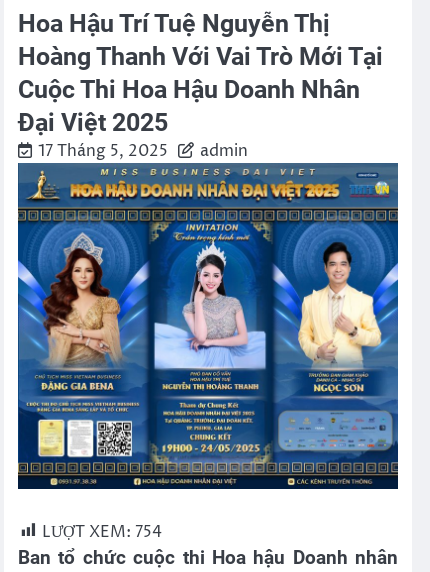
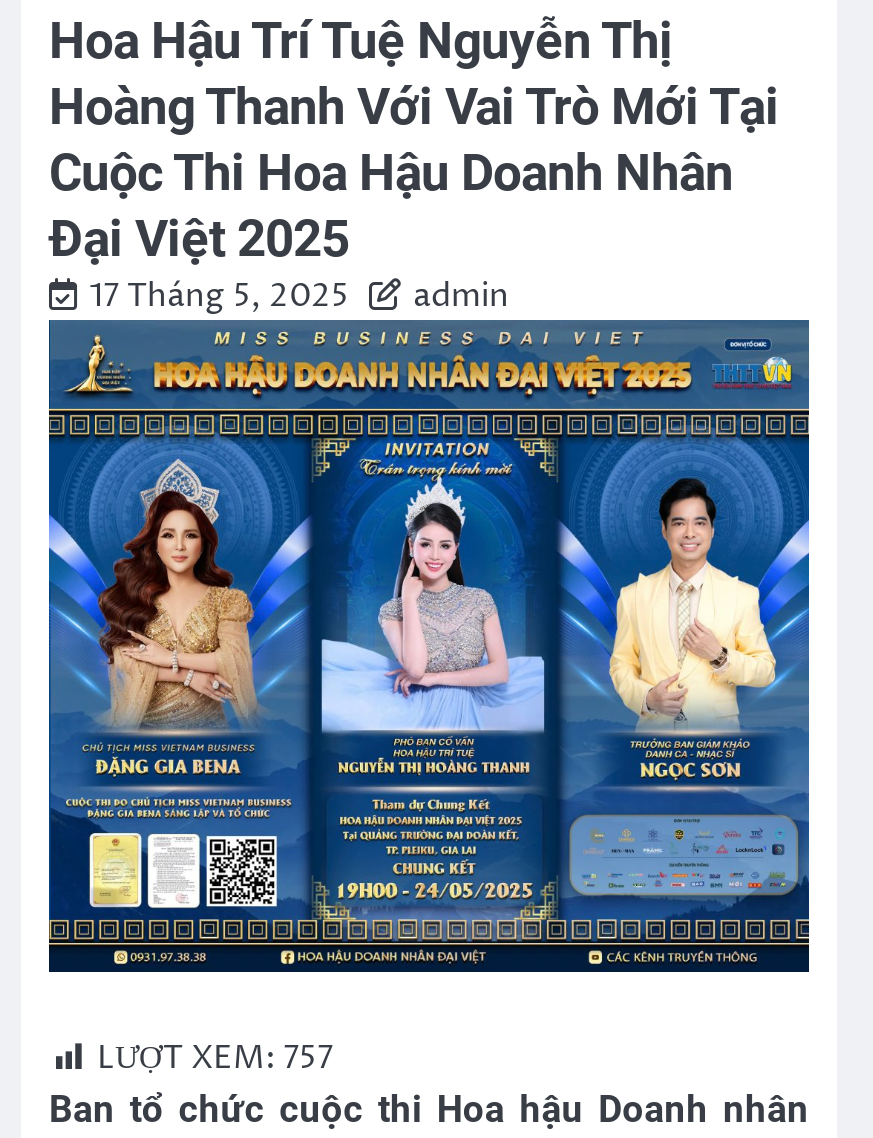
- LƯỢT XEM: 754
+ LƯỢT XEM: 757
